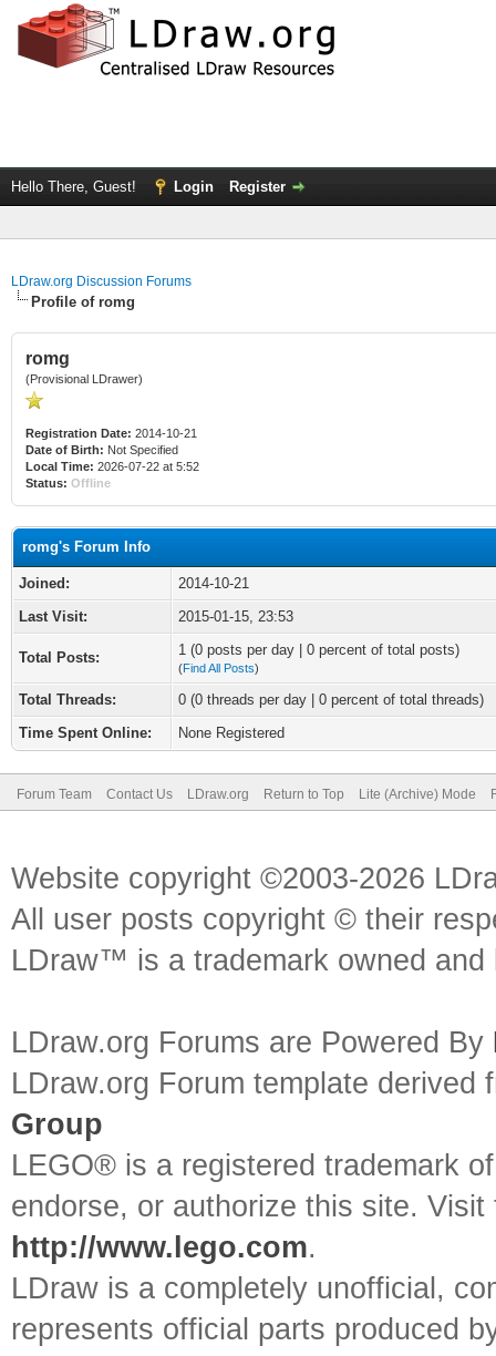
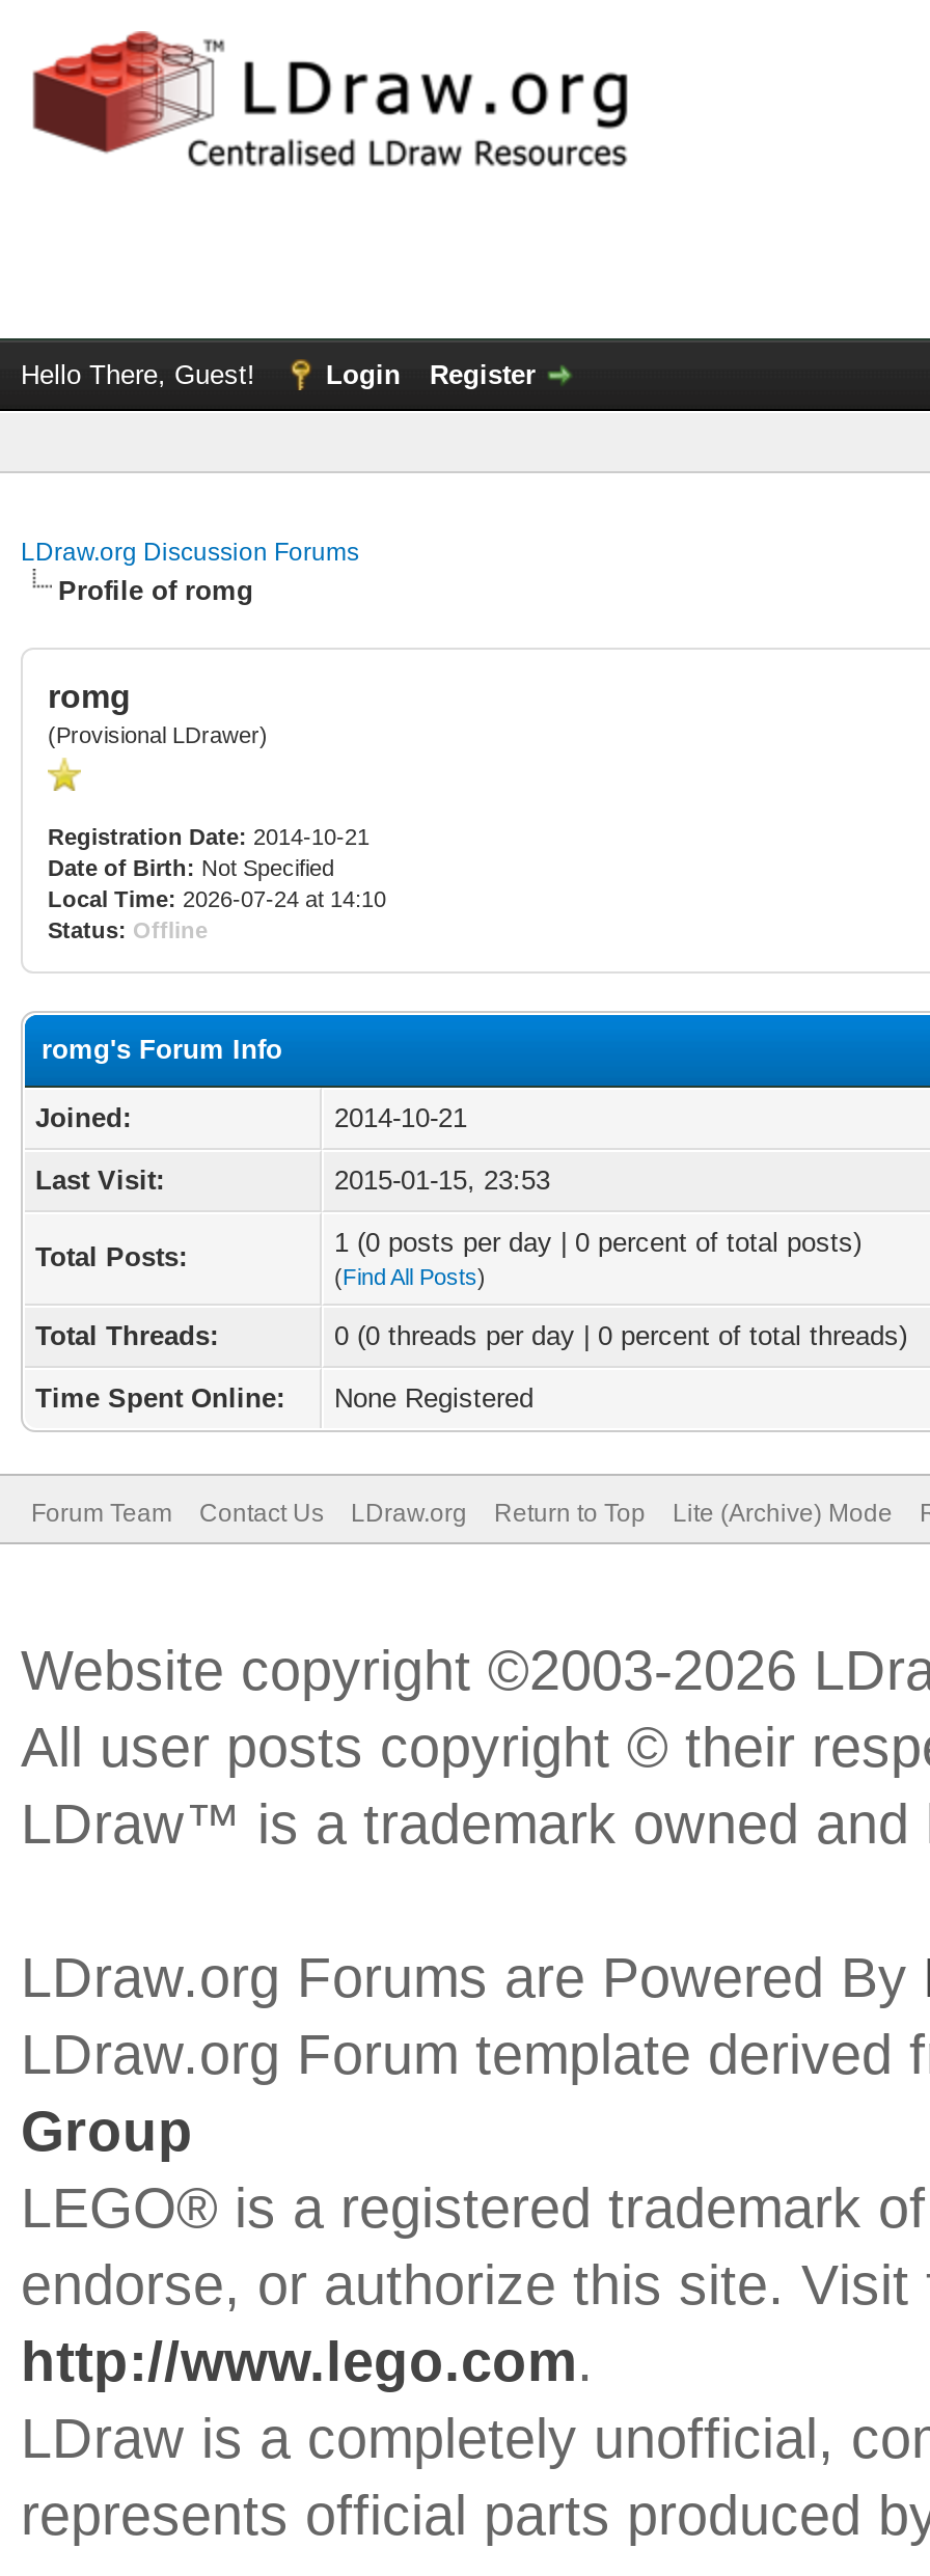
- Local Time: 2026-07-22 at 5:52
+ Local Time: 2026-07-24 at 14:10
